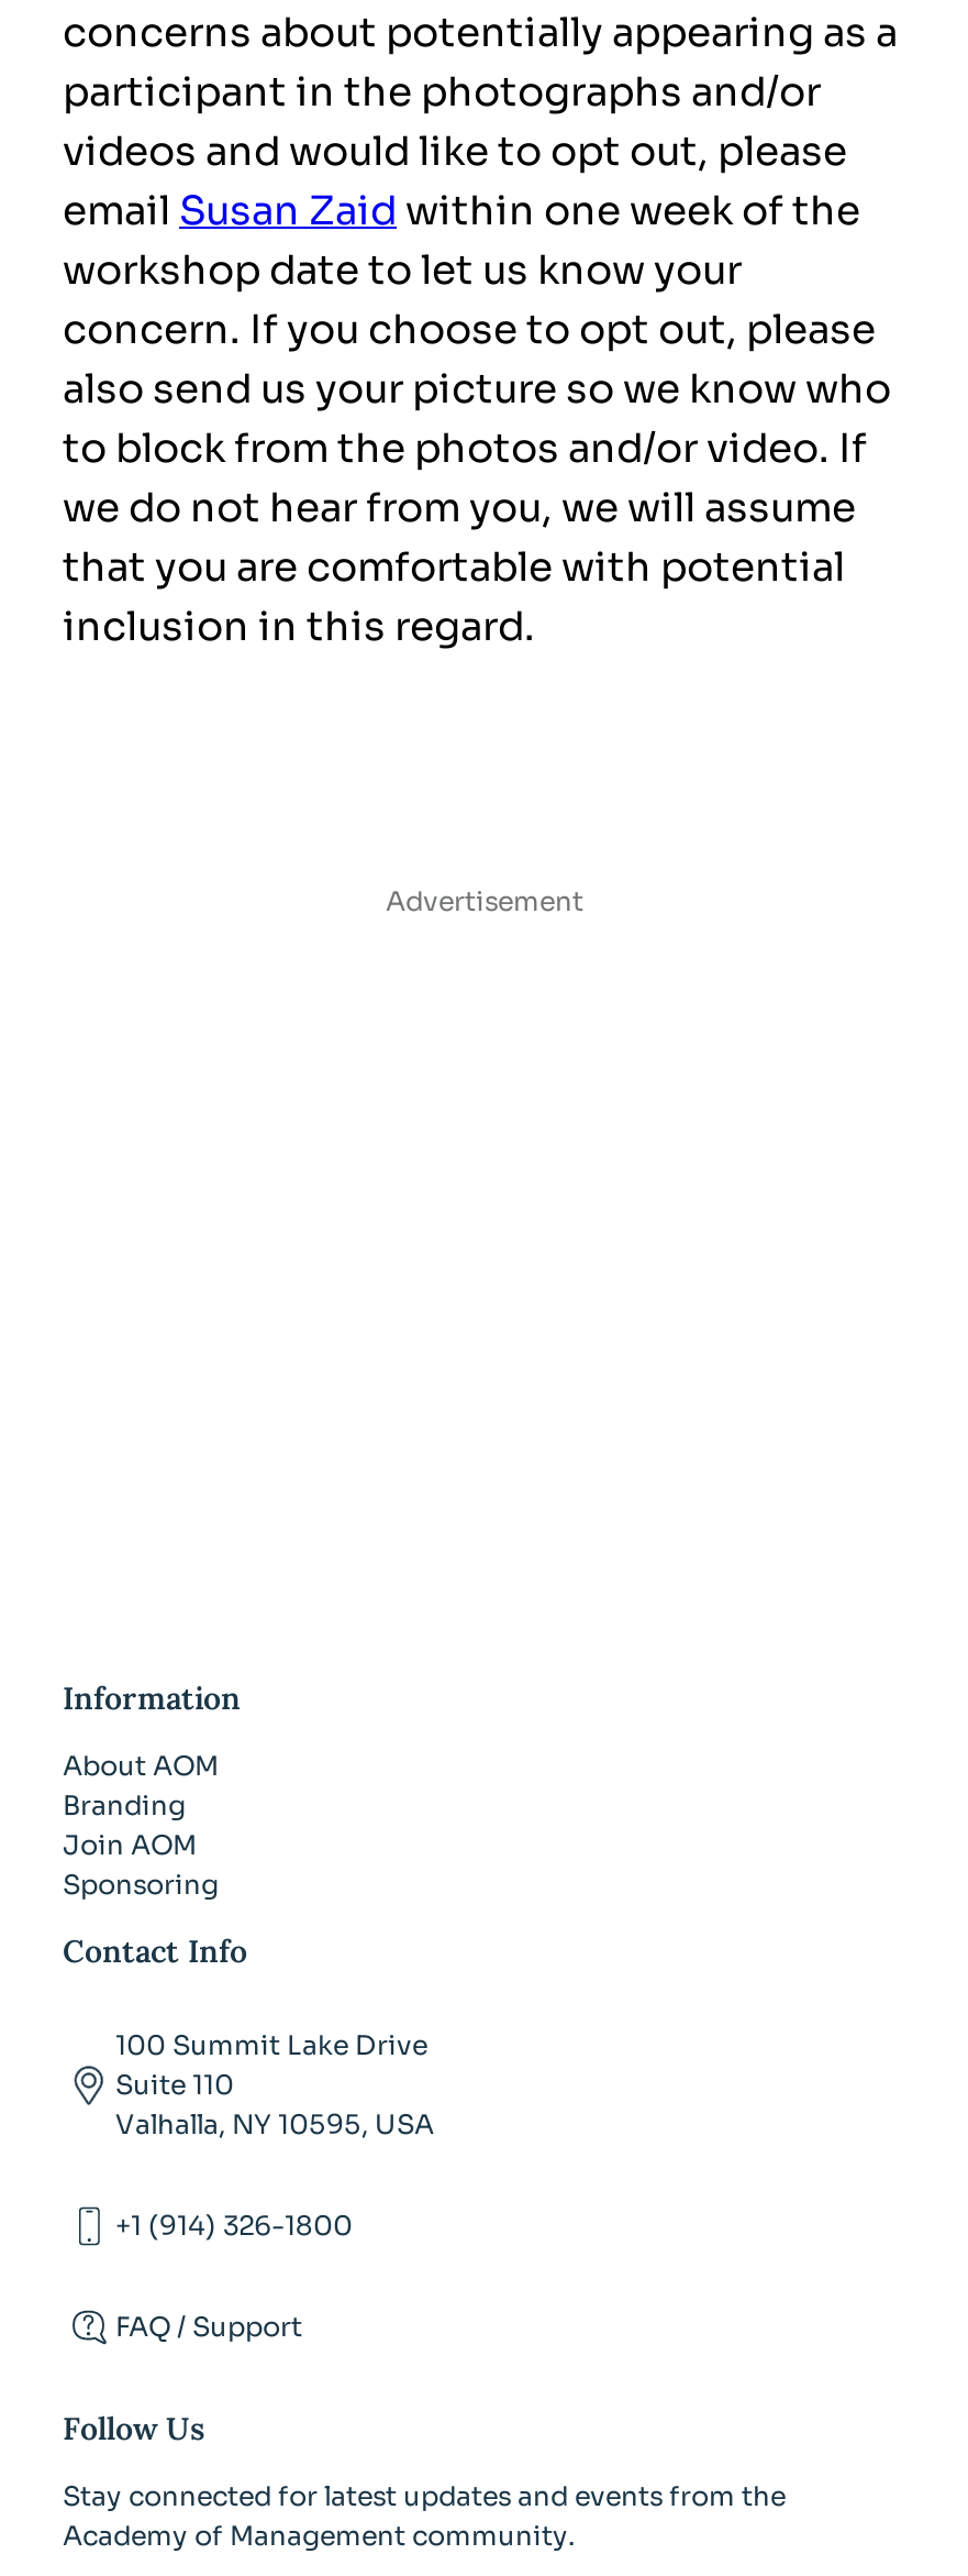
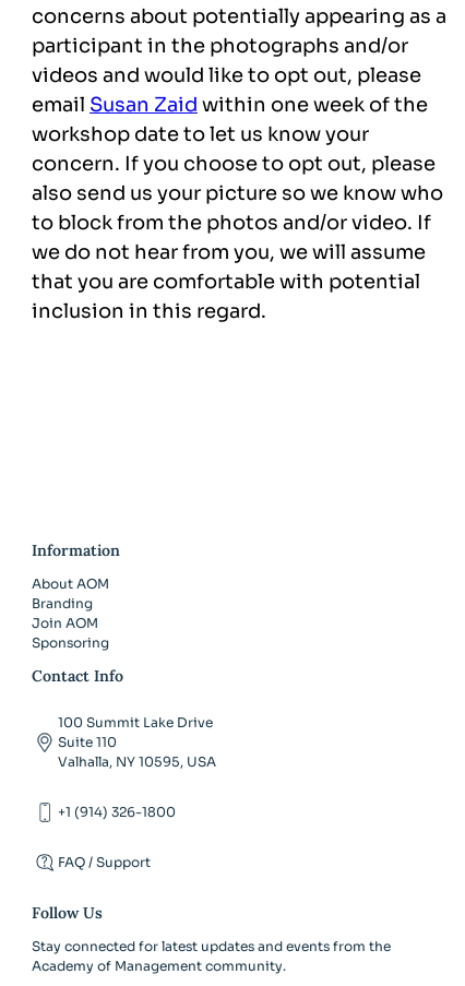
- Advertisement
